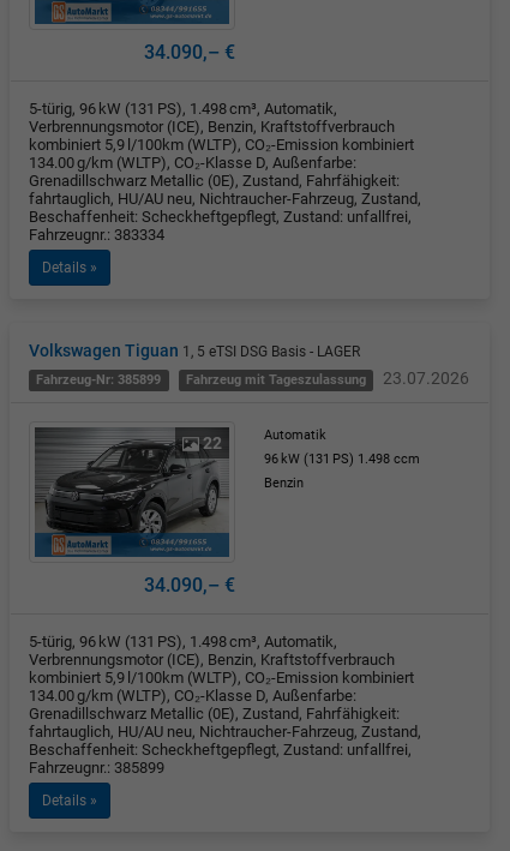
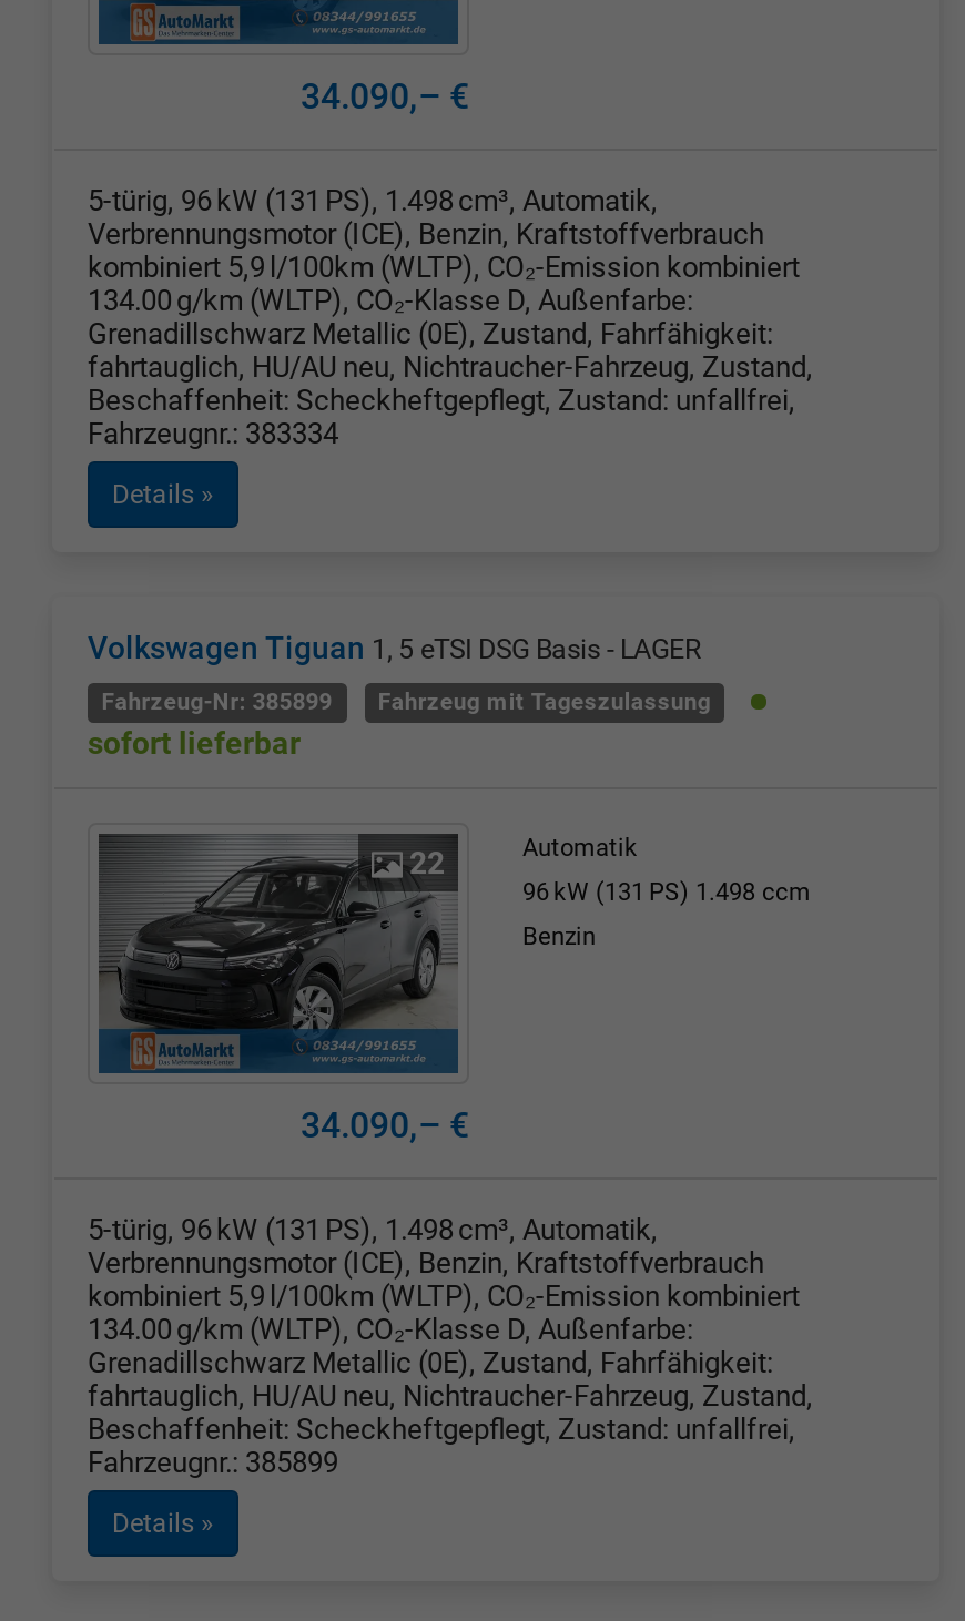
- 23.07.2026
+ sofort lieferbar
